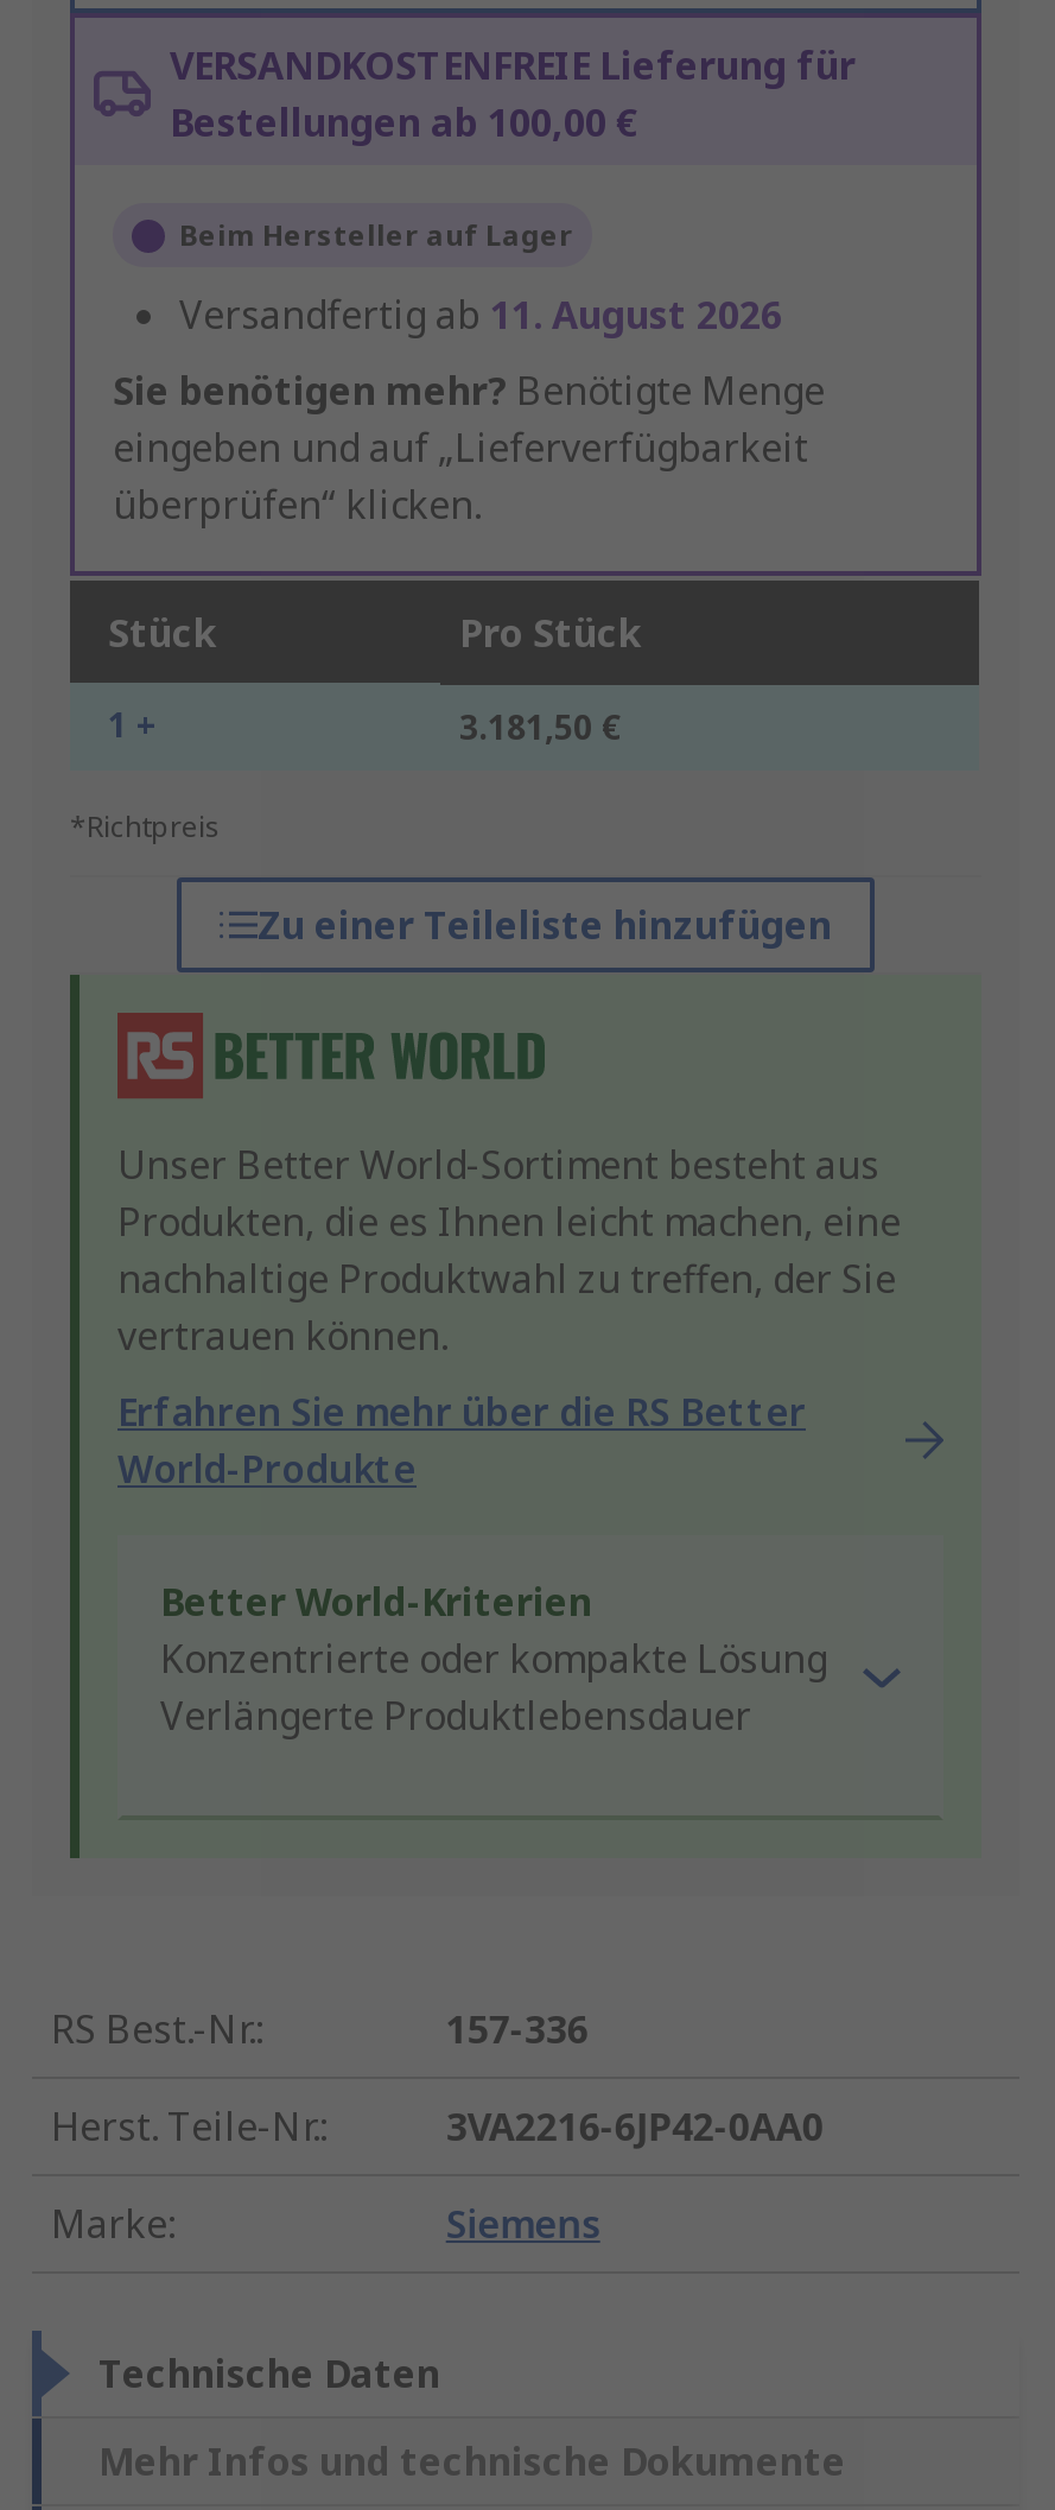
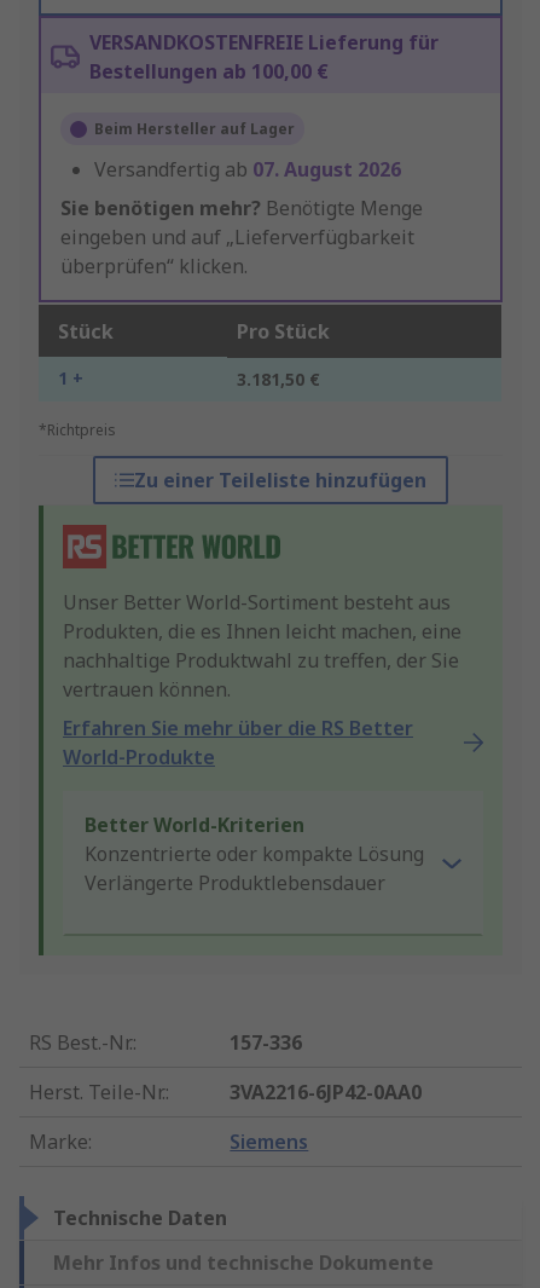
- Versandfertig ab 11. August 2026
+ Versandfertig ab 07. August 2026
